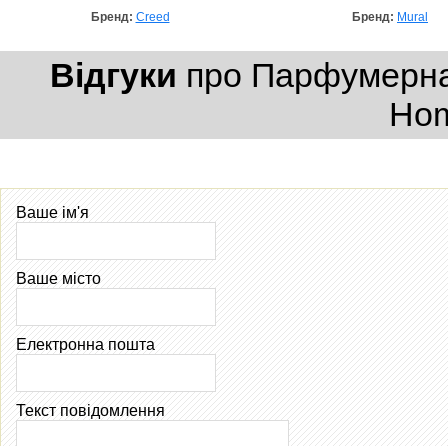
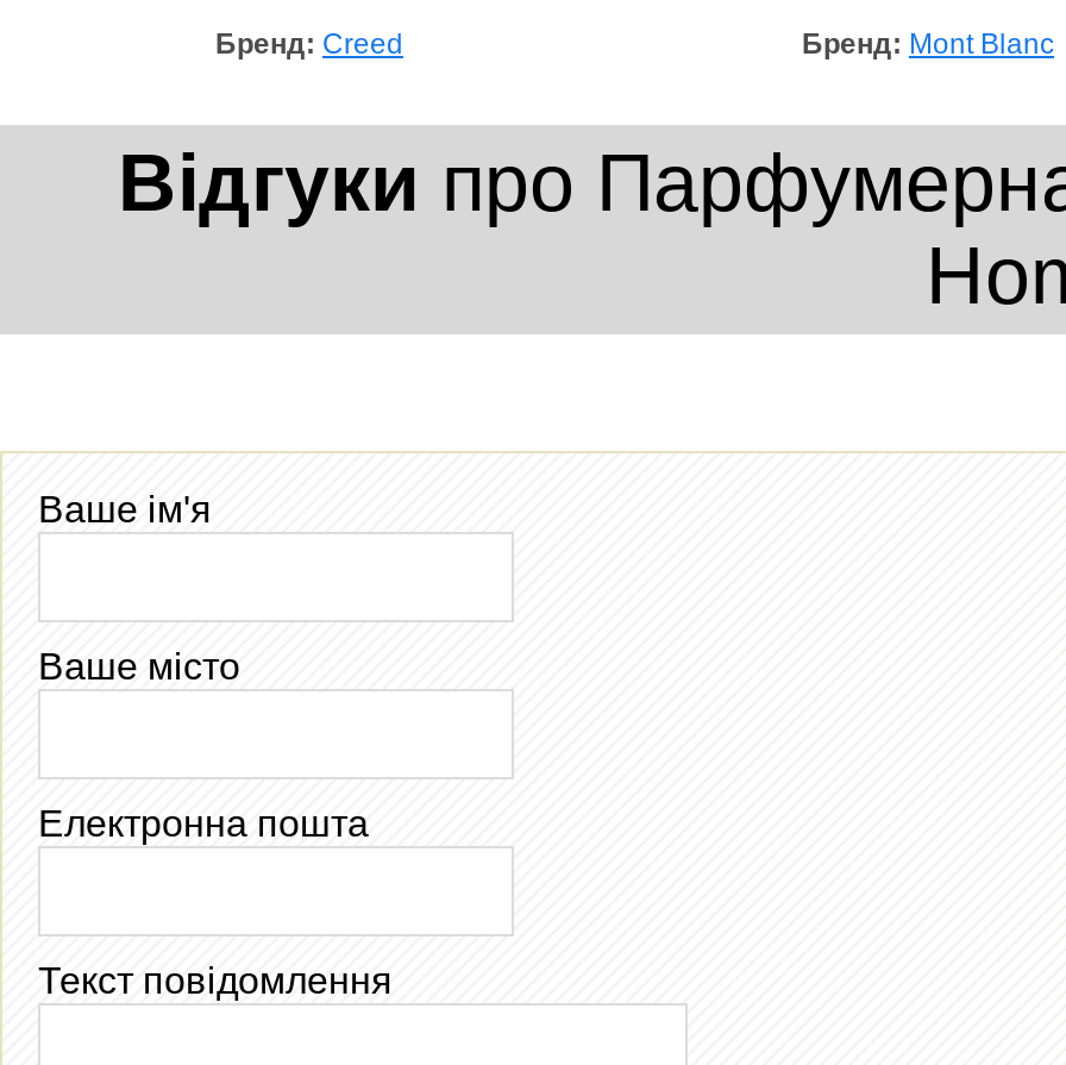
- Бренд: Mural
+ Бренд: Mont Blanc
